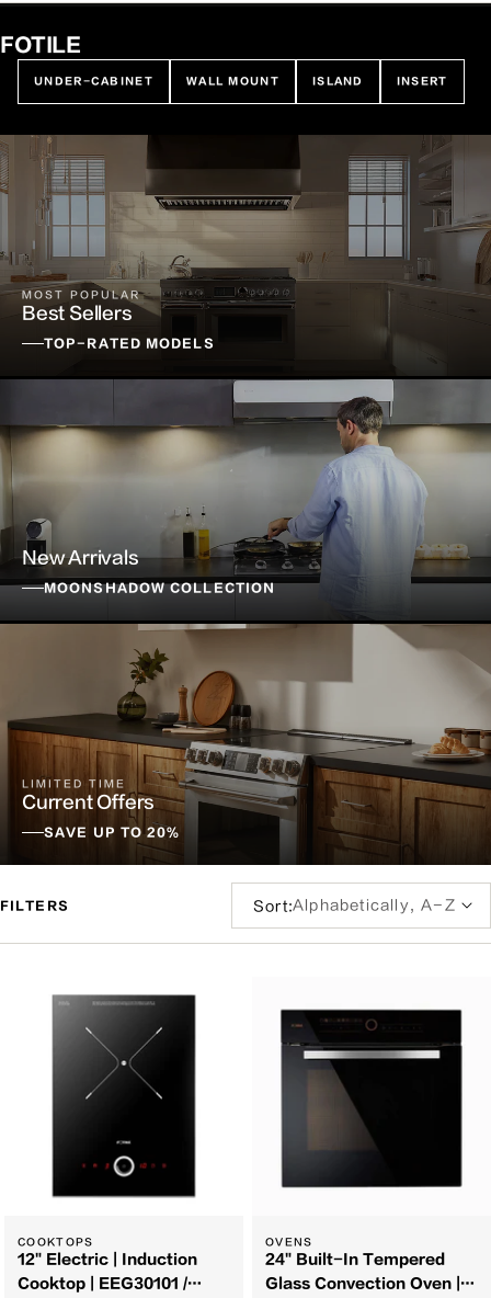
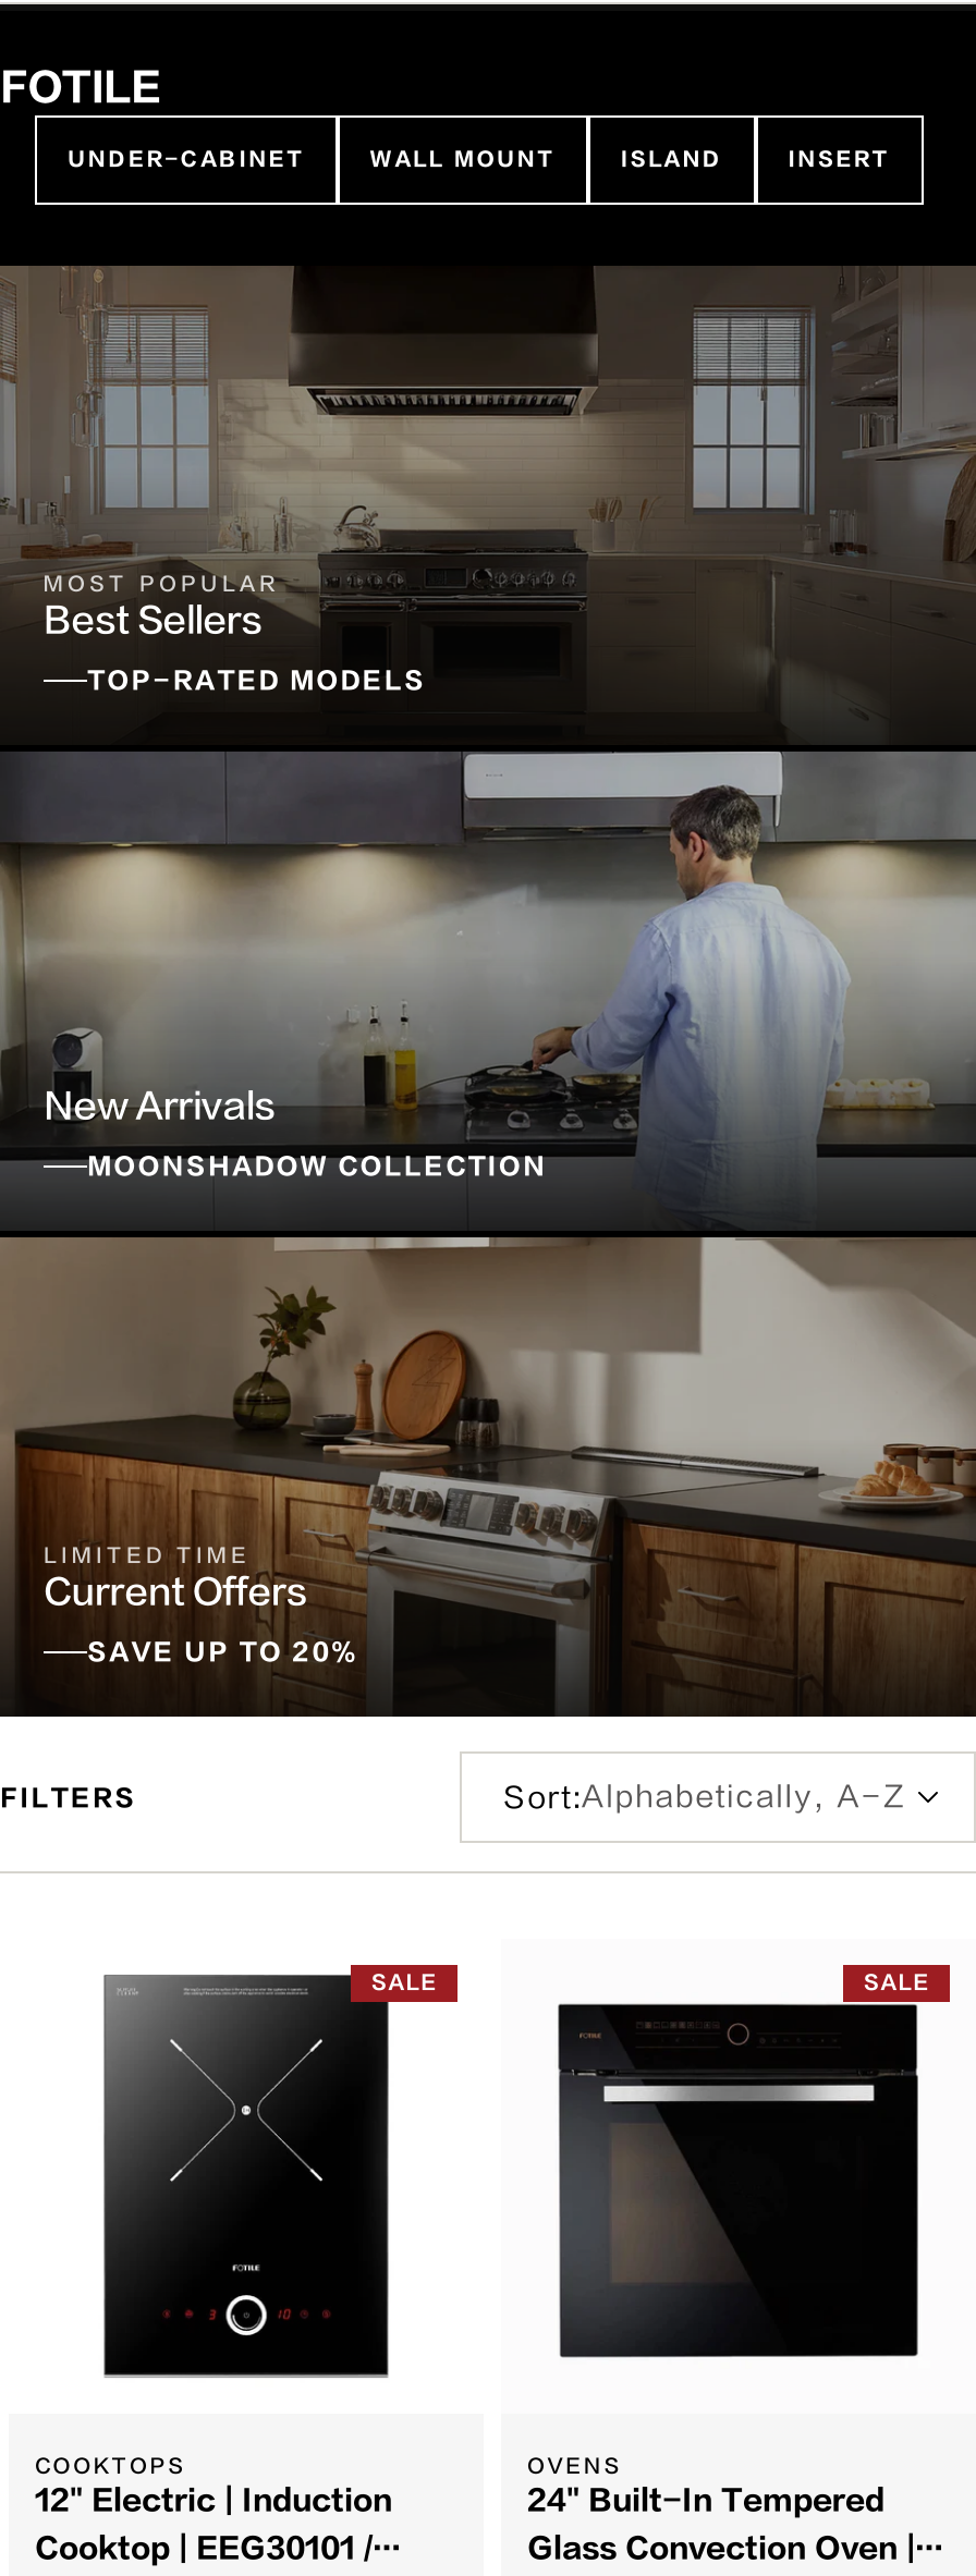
+ SALE

+ SALE
